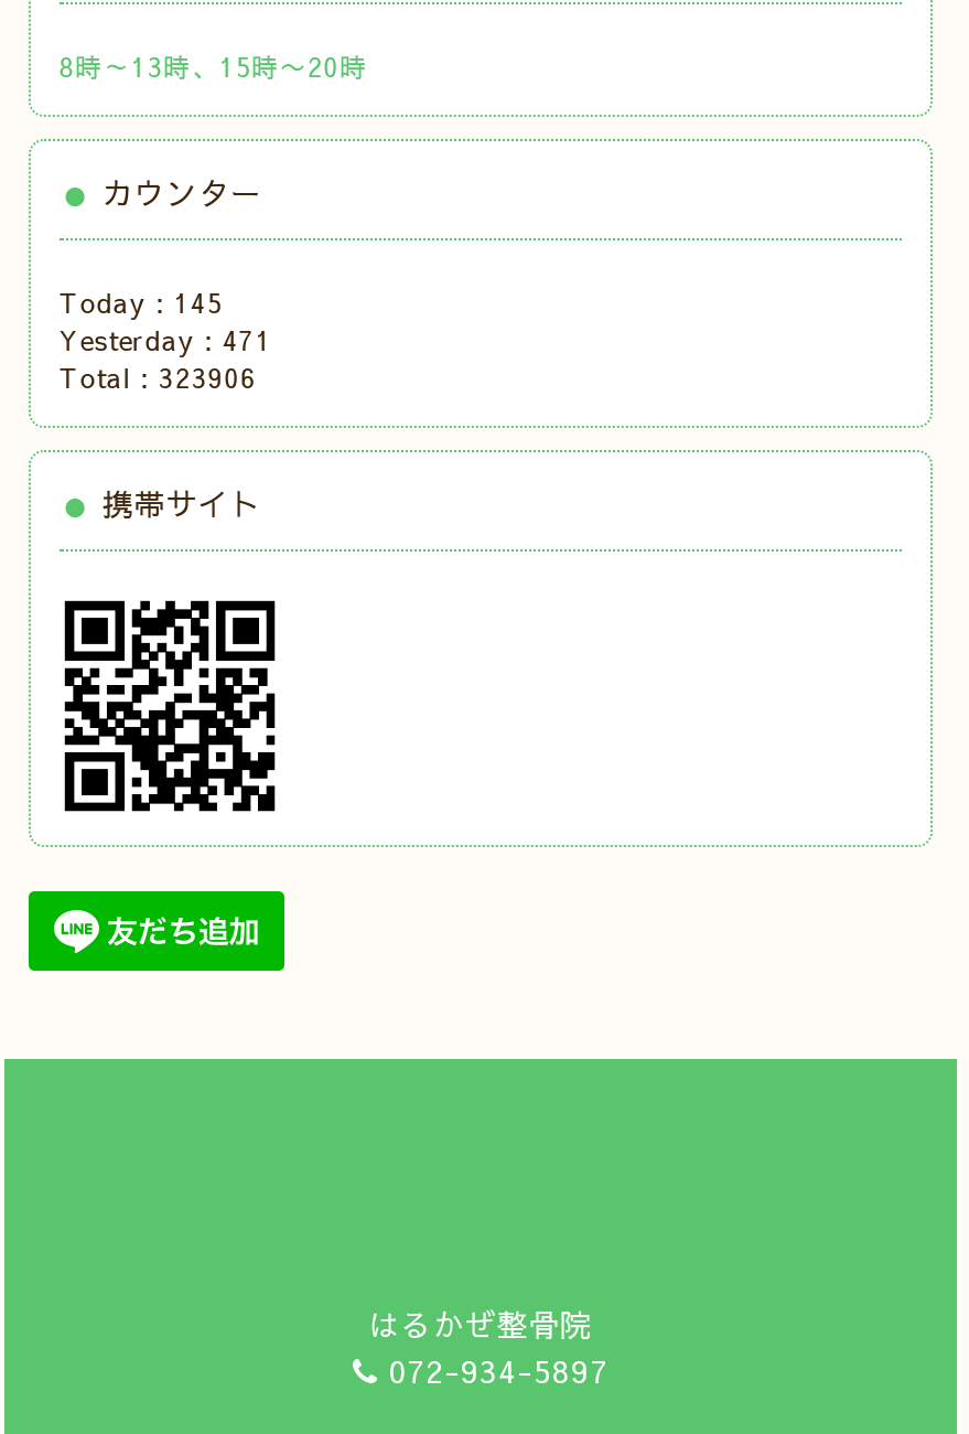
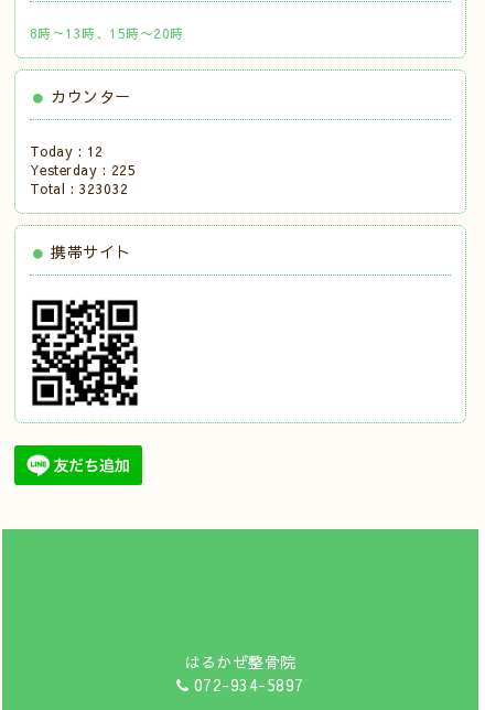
- Today : 145
+ Today : 12

- Yesterday : 471
+ Yesterday : 225

- Total : 323906
+ Total : 323032
